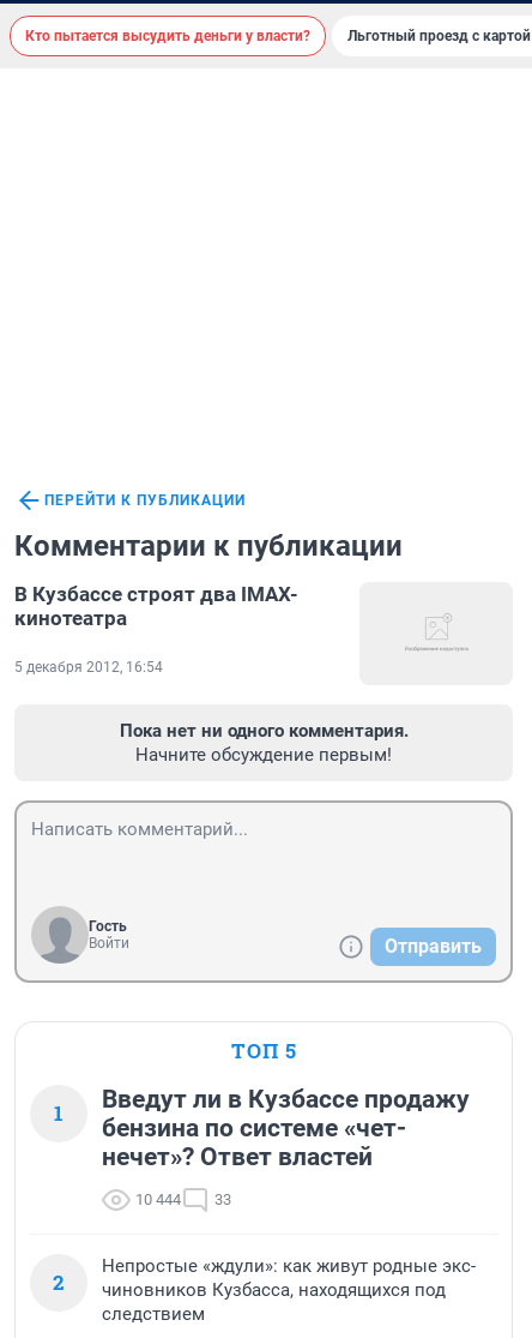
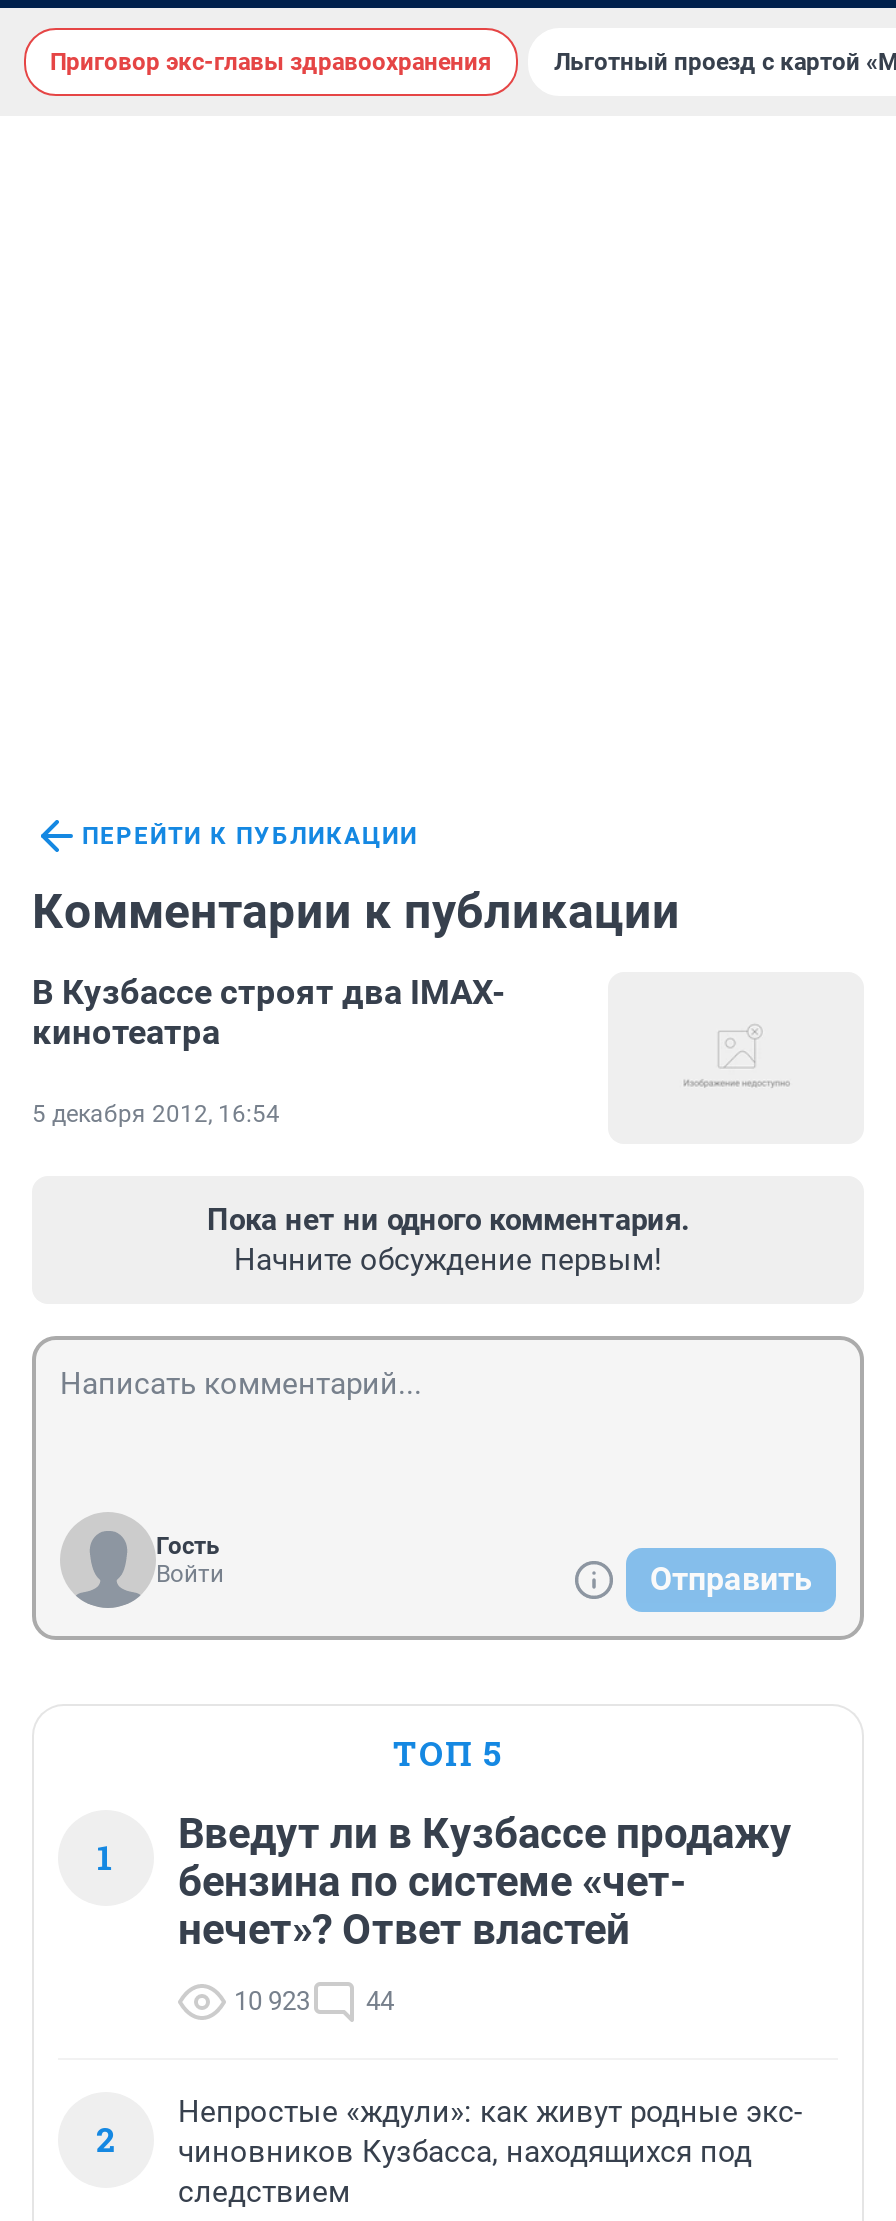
- Кто пытается высудить деньги у власти?
+ Приговор экс-главы здравоохранения

- 10 444
+ 10 923

- 33
+ 44
